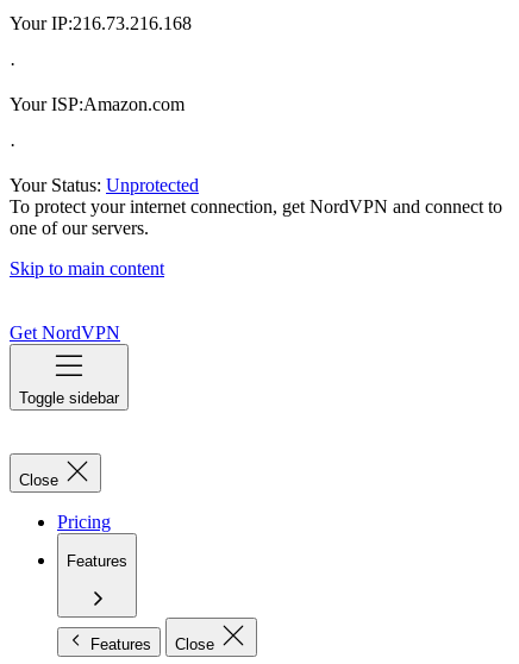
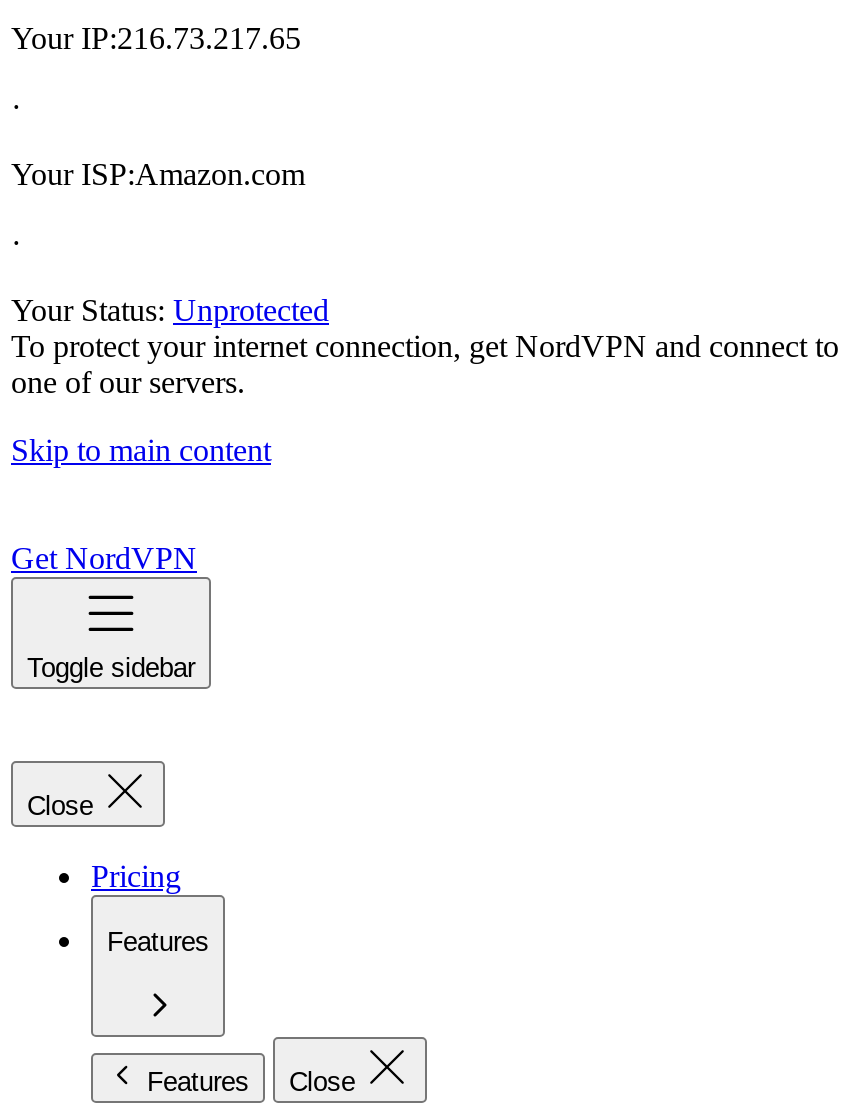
- Your IP:216.73.216.168
+ Your IP:216.73.217.65
